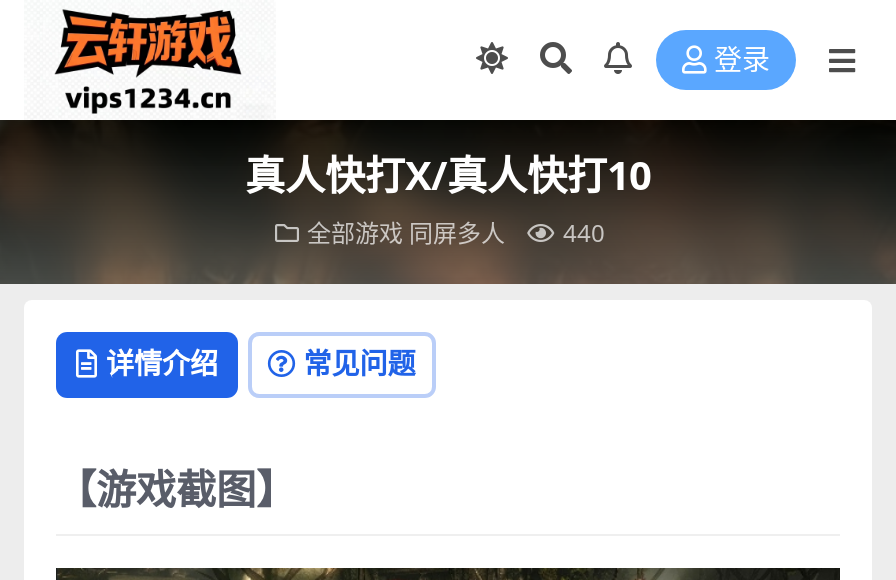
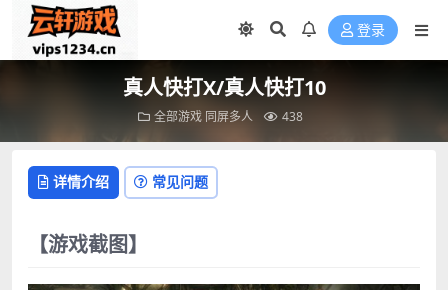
- 全部游戏 同屏多人 440
+ 全部游戏 同屏多人 438
